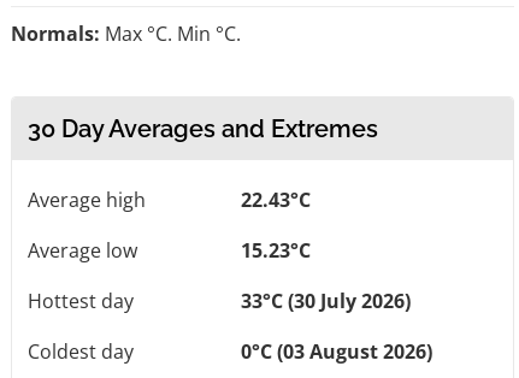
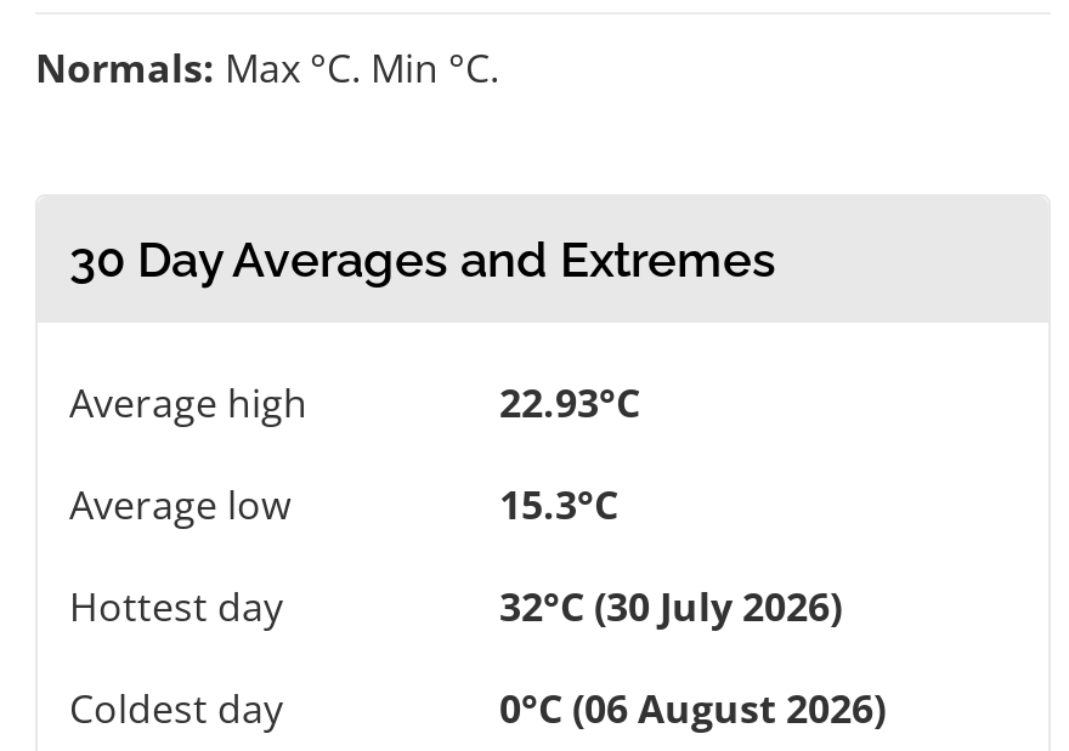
- 22.43°C
+ 22.93°C

- 15.23°C
+ 15.3°C

- 33°C (30 July 2026)
+ 32°C (30 July 2026)

- 0°C (03 August 2026)
+ 0°C (06 August 2026)
